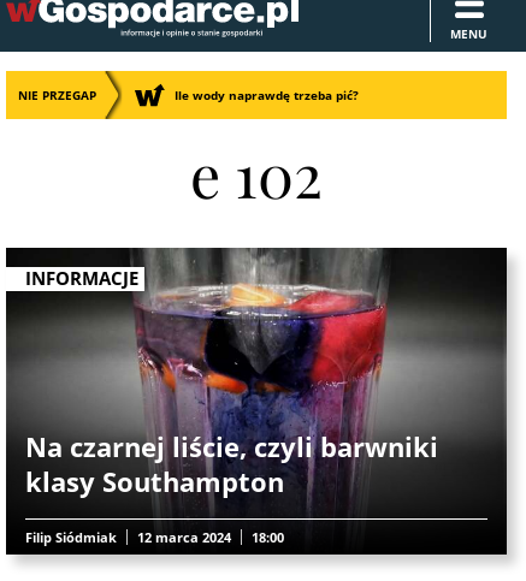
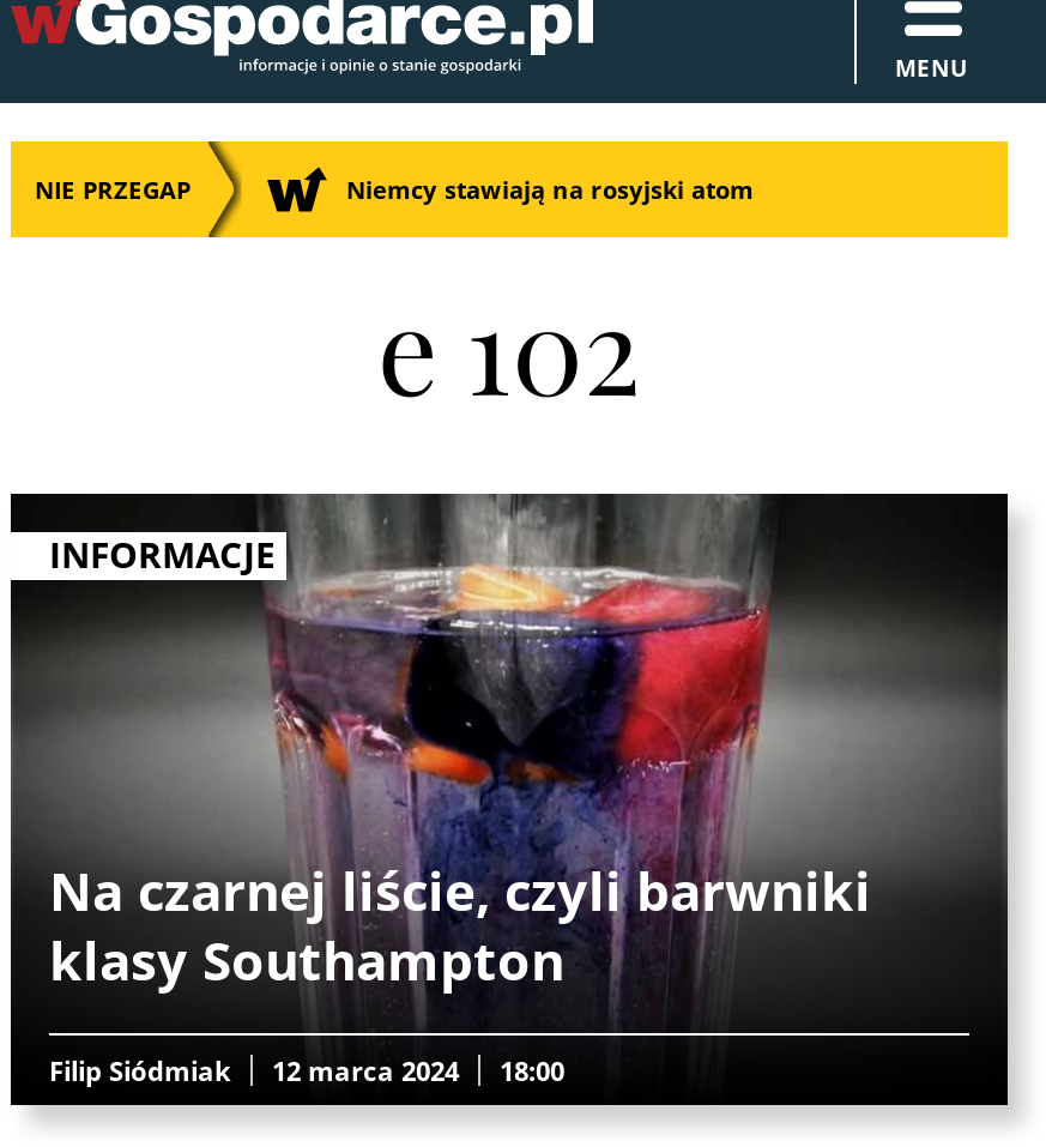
- Ile wody naprawdę trzeba pić?
+ Niemcy stawiają na rosyjski atom
